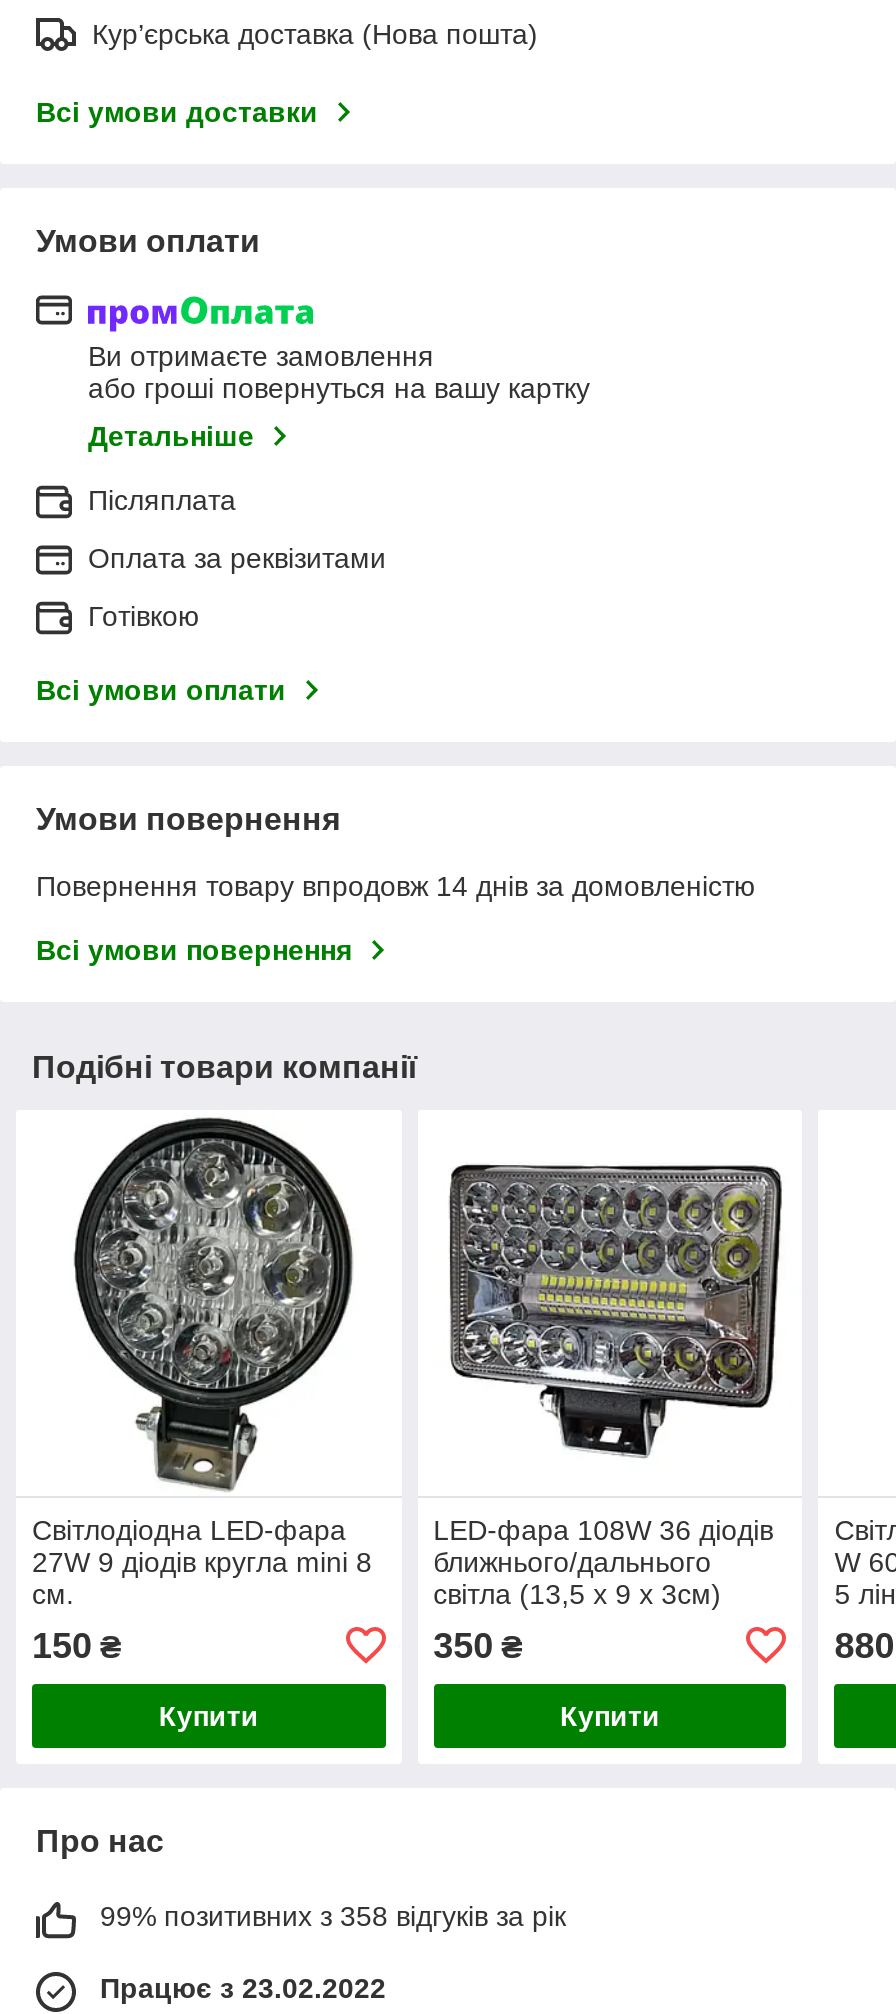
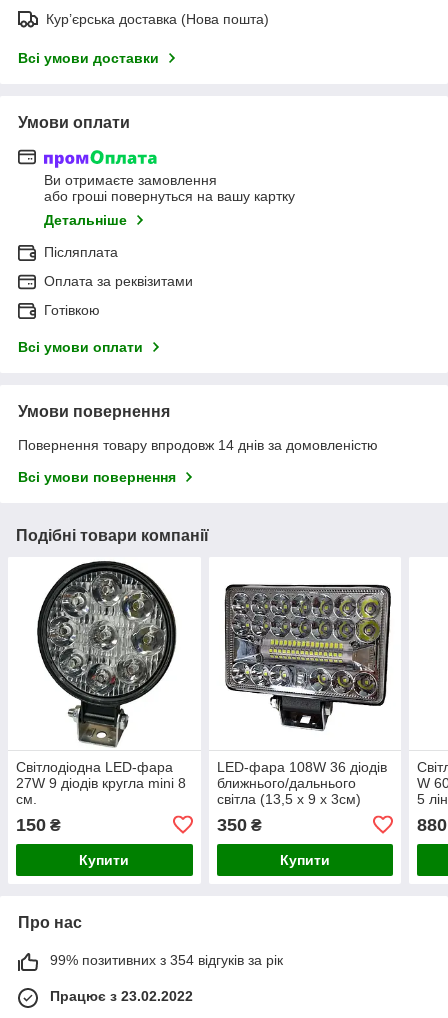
- 99% позитивних з 358 відгуків за рік
+ 99% позитивних з 354 відгуків за рік
